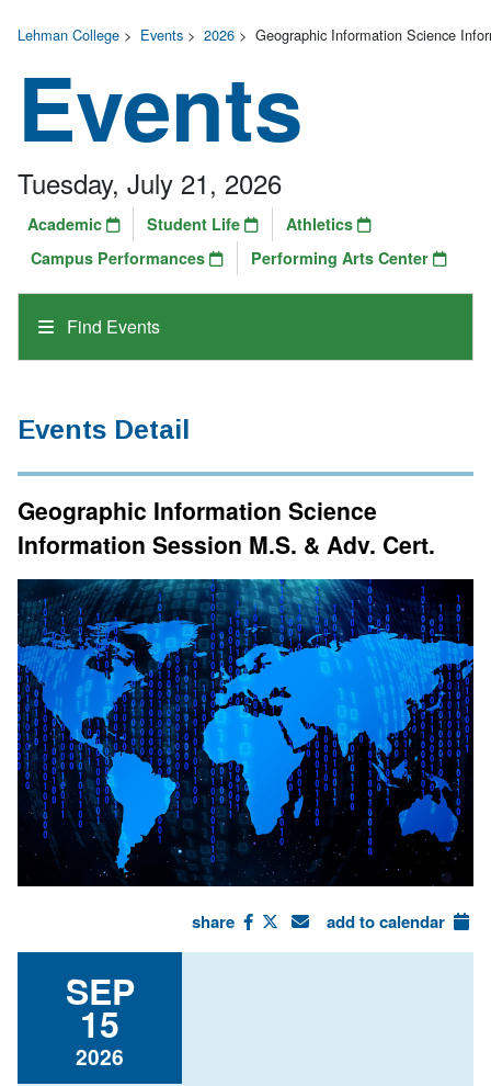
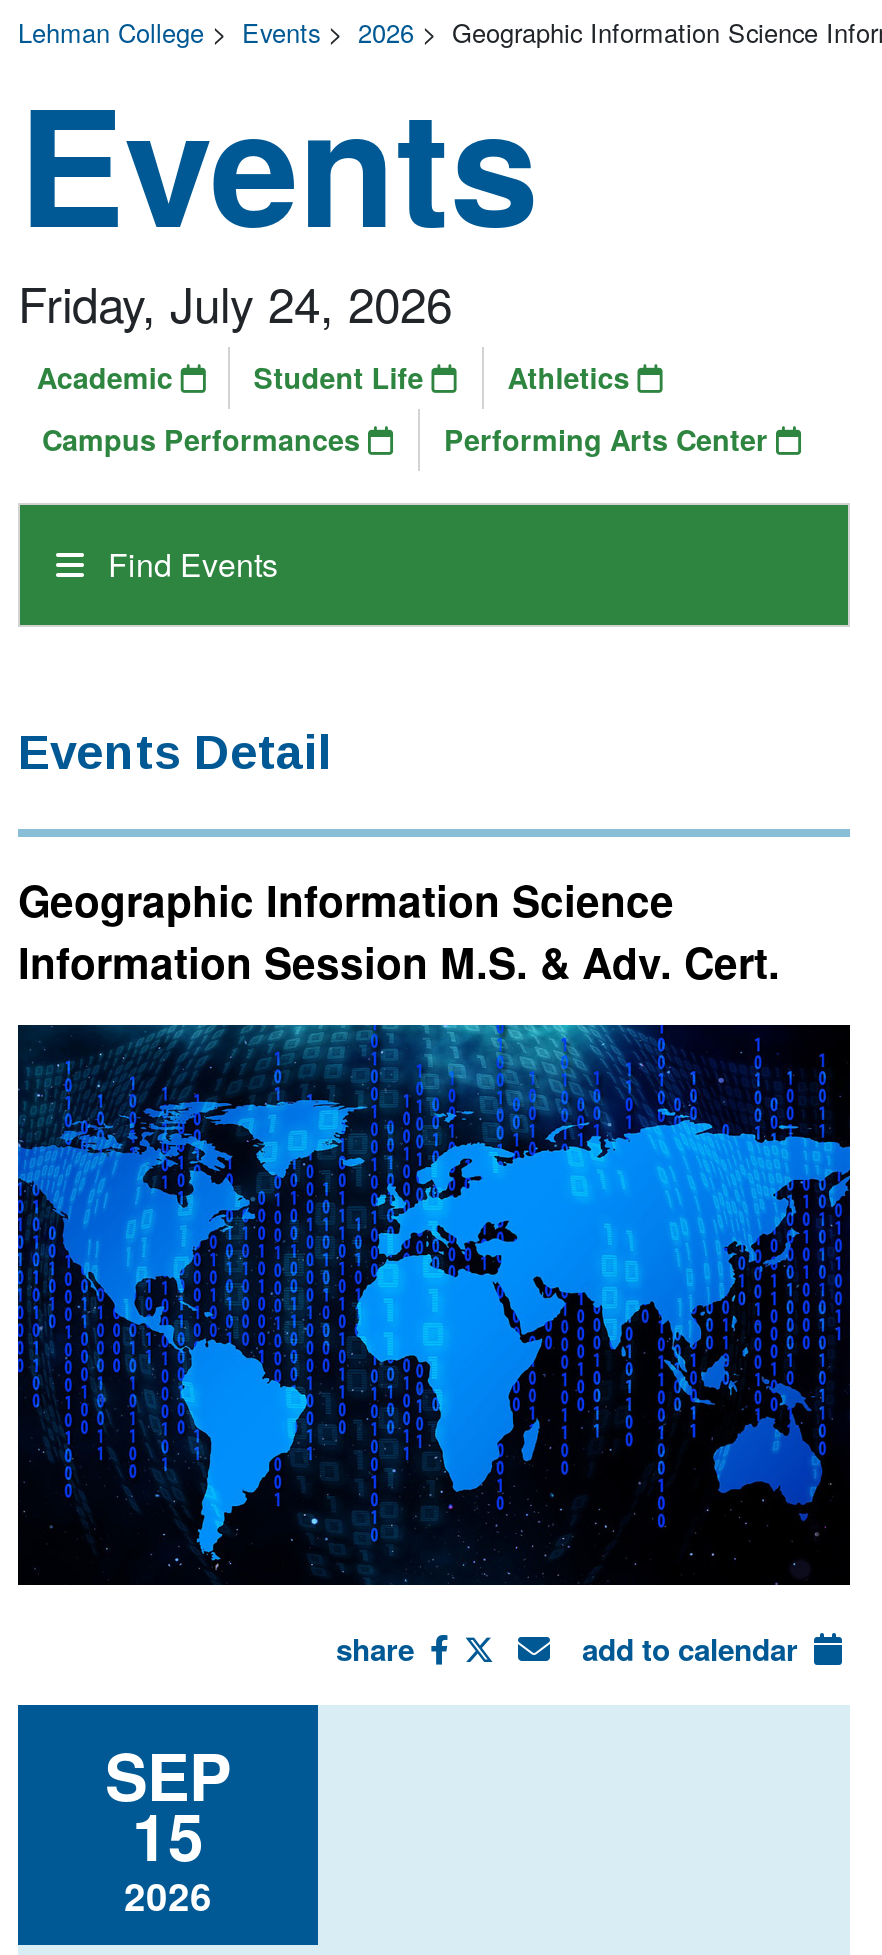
- Tuesday, July 21, 2026
+ Friday, July 24, 2026
